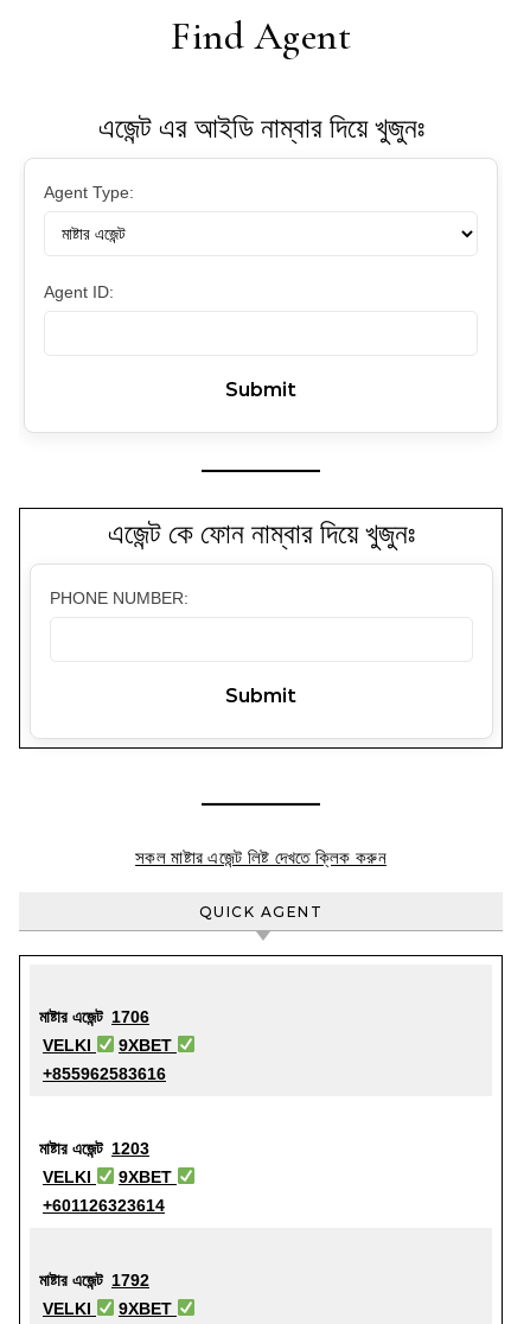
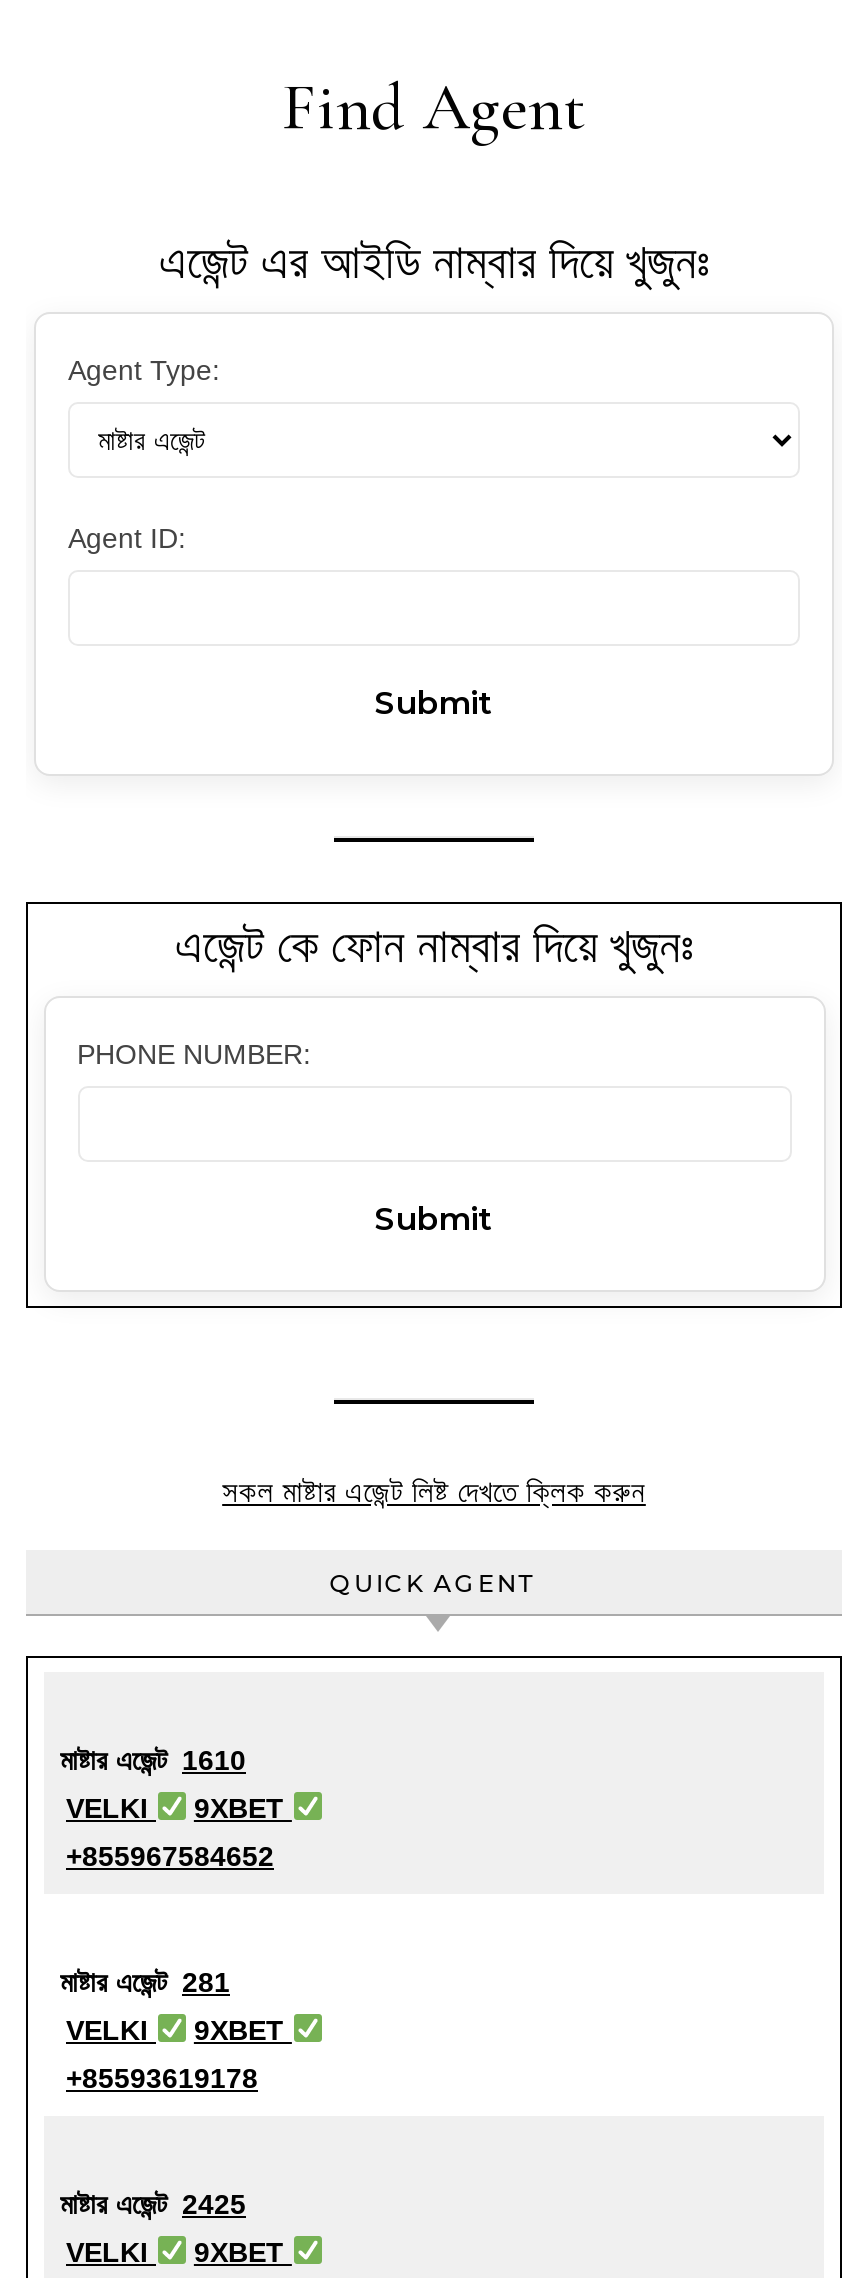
- মাষ্টার এজেন্ট 1706
+ মাষ্টার এজেন্ট 1610

- +855962583616
+ +855967584652

- মাষ্টার এজেন্ট 1203
+ মাষ্টার এজেন্ট 281

- +601126323614
+ +85593619178

- মাষ্টার এজেন্ট 1792
+ মাষ্টার এজেন্ট 2425
